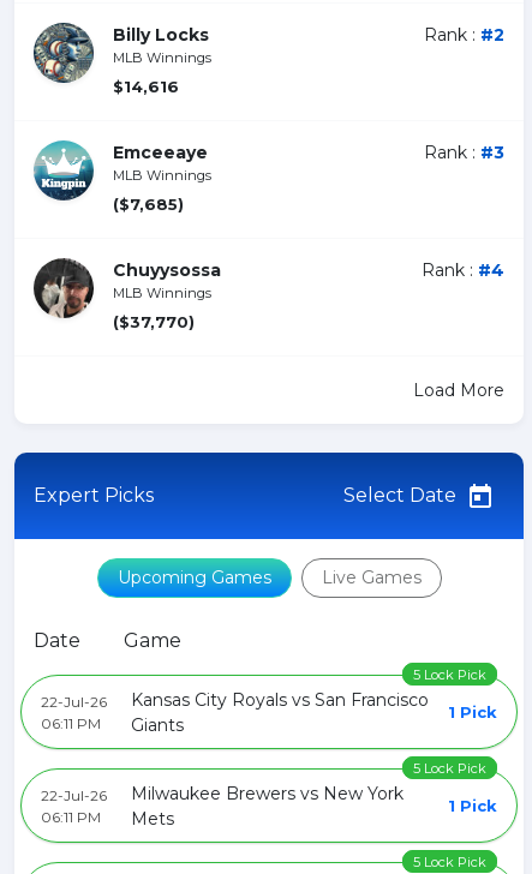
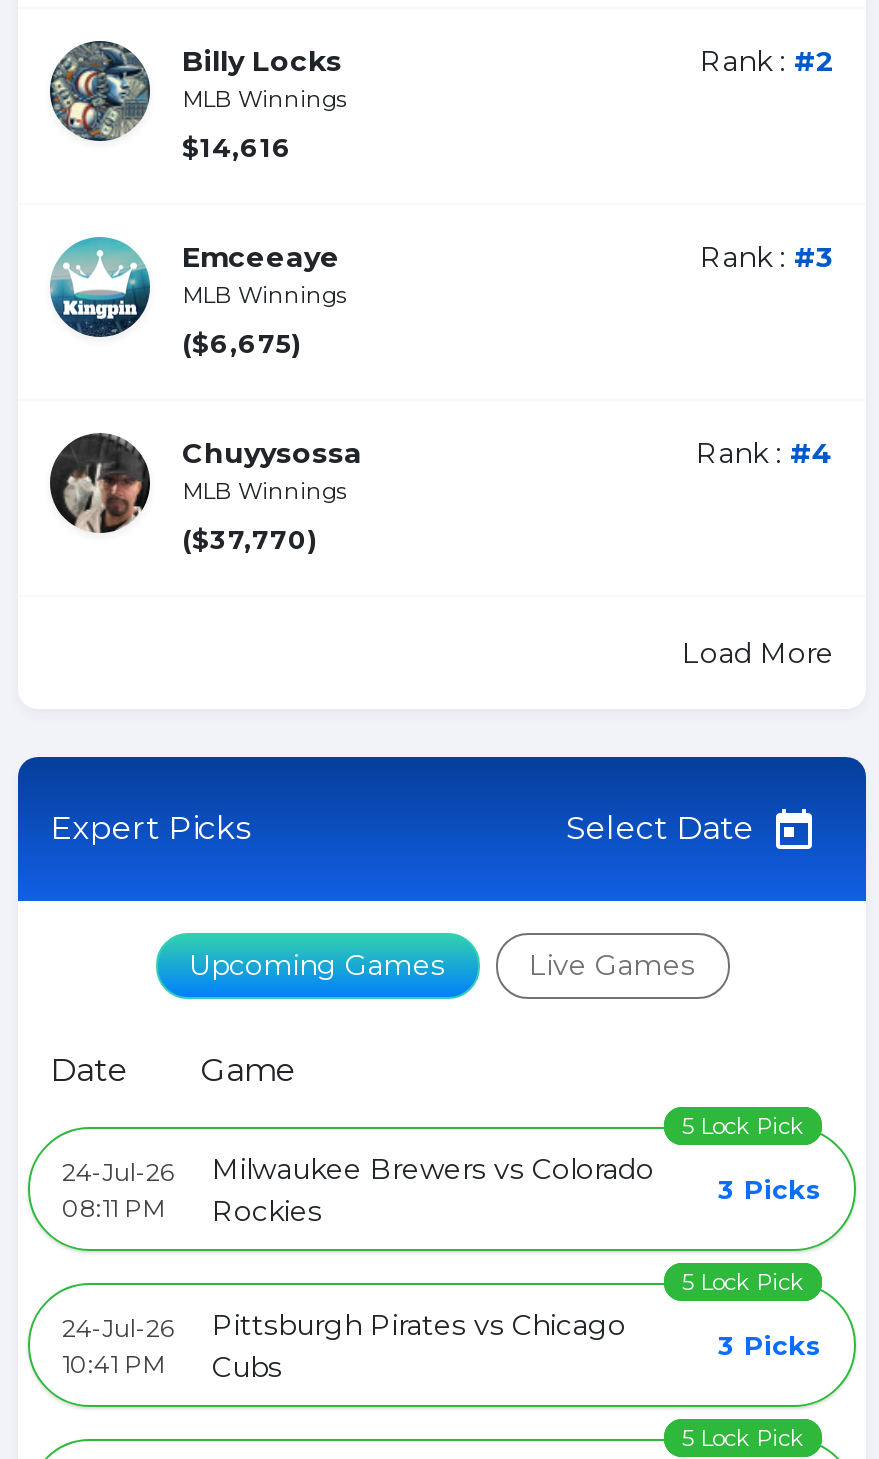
- ($7,685)
+ ($6,675)

- 22-Jul-26
- 06:11 PM
+ 24-Jul-26
+ 08:11 PM

- Kansas City Royals vs San Francisco
- Giants
+ Milwaukee Brewers vs Colorado
+ Rockies

- 1 Pick
+ 3 Picks

- 22-Jul-26
- 06:11 PM
+ 24-Jul-26
+ 10:41 PM

- Milwaukee Brewers vs New York
- Mets
+ Pittsburgh Pirates vs Chicago
+ Cubs

- 1 Pick
+ 3 Picks
